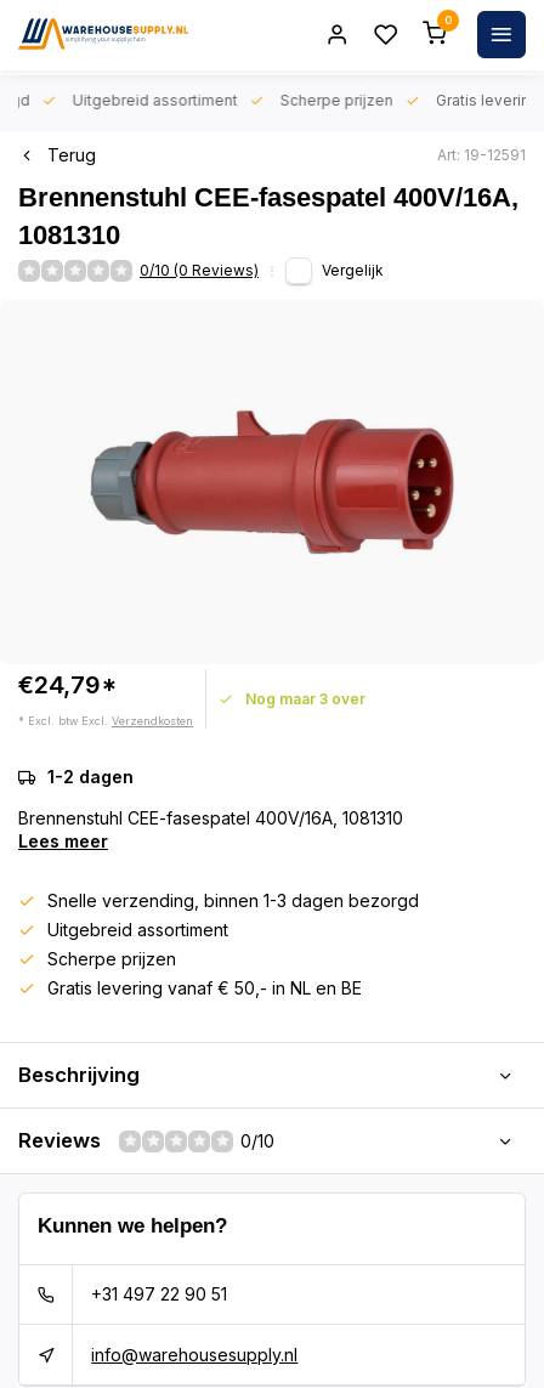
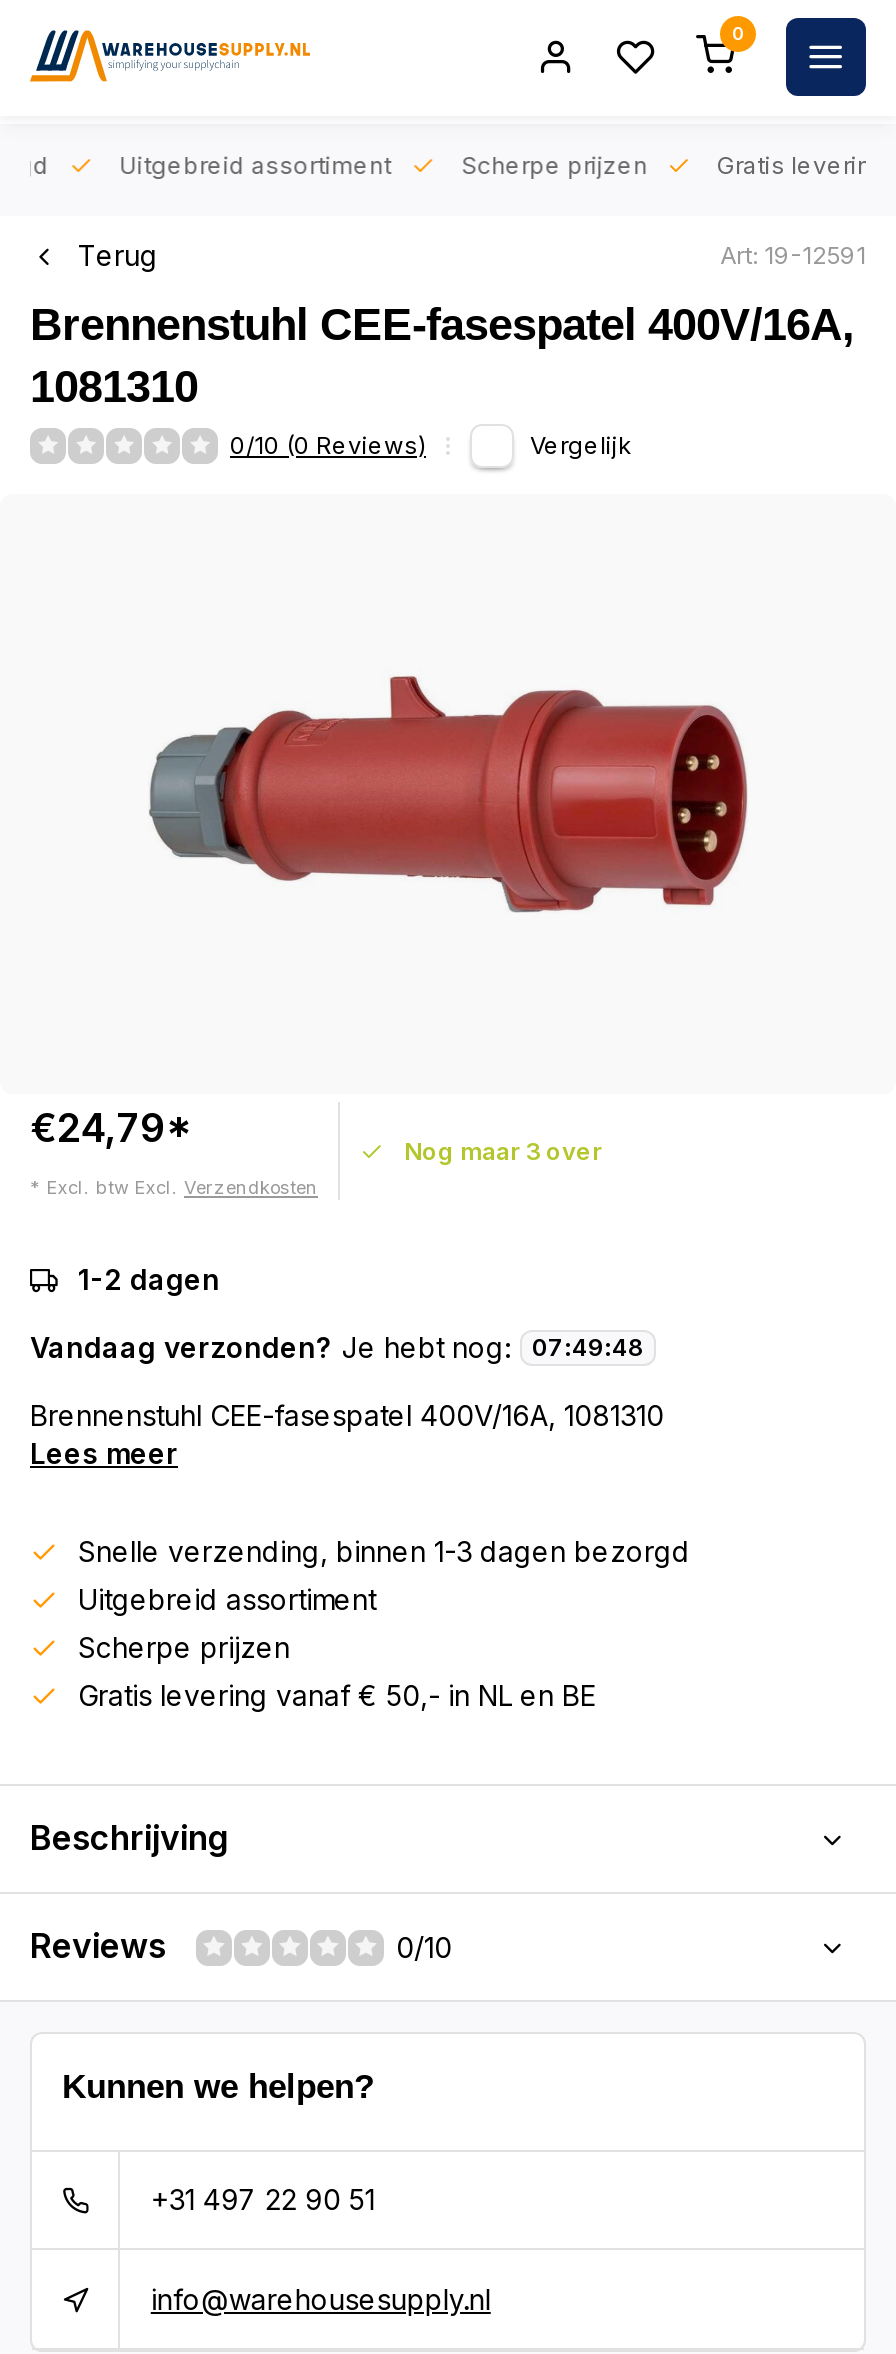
+ Vandaag verzonden? Je hebt nog:
+ 07:49:48
